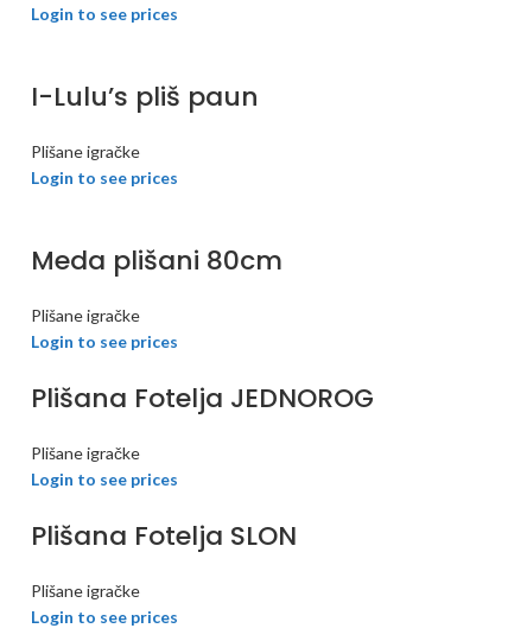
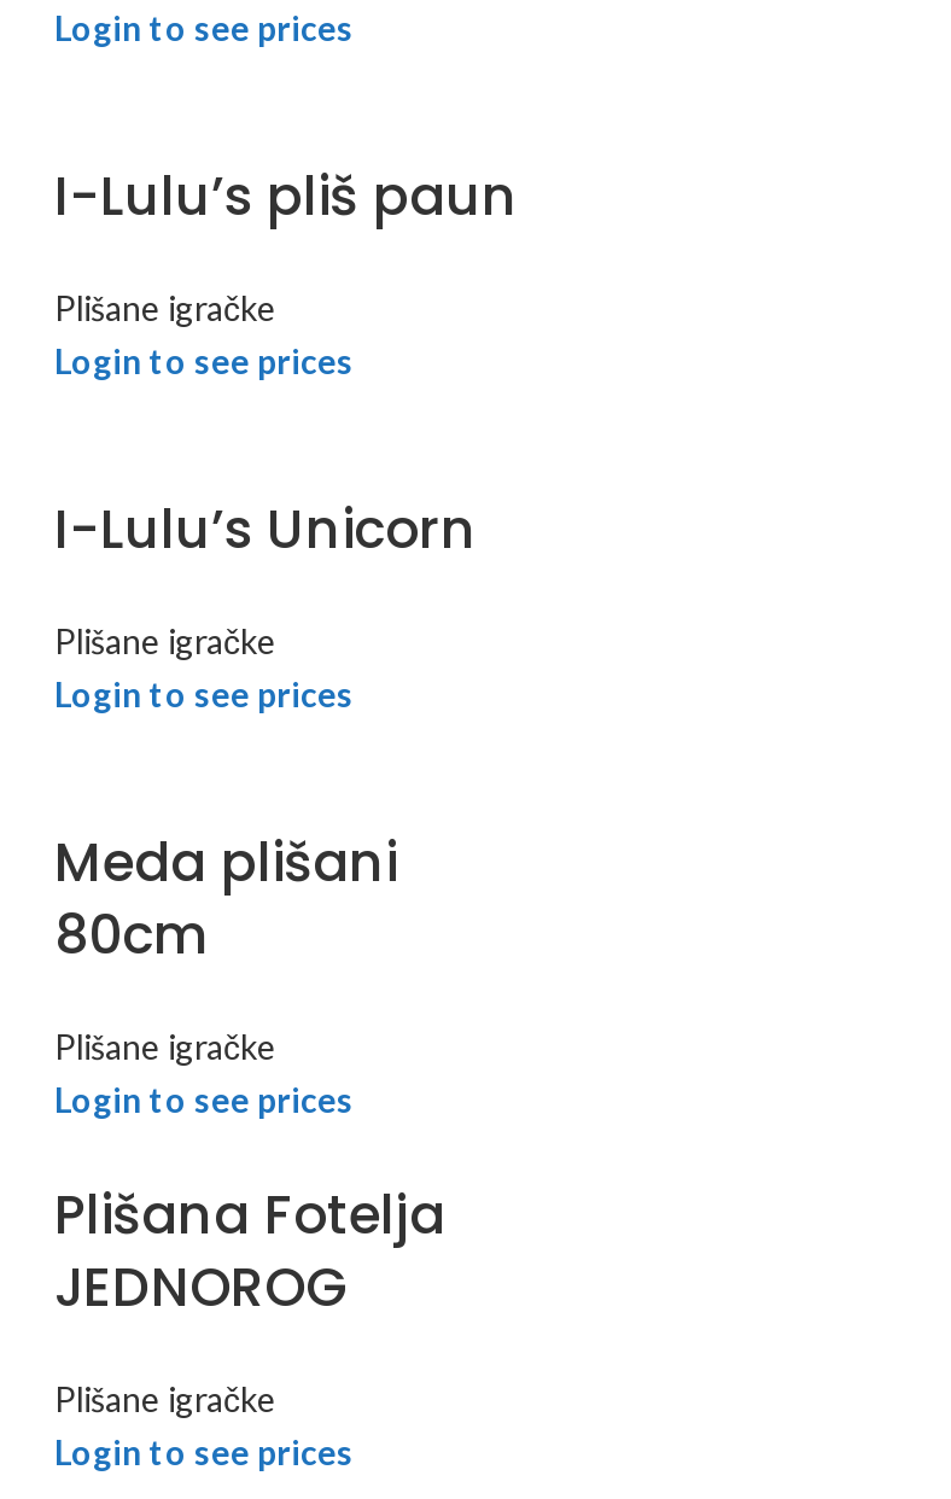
- Meda plišani 80cm
+ I-Lulu’s Unicorn

- Plišana Fotelja JEDNOROG
+ Meda plišani
+ 80cm

- Plišana Fotelja SLON
+ Plišana Fotelja
+ JEDNOROG
